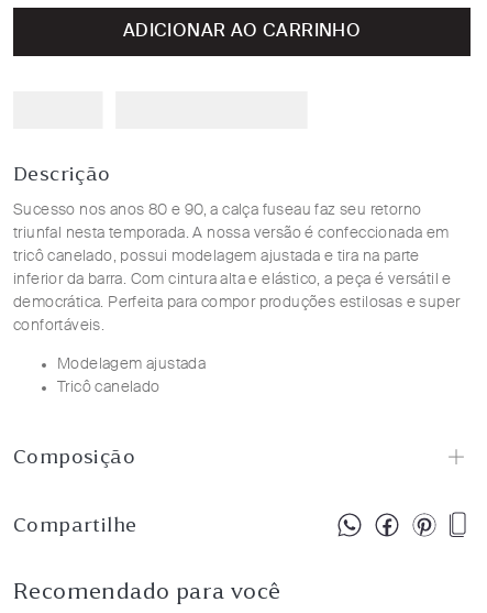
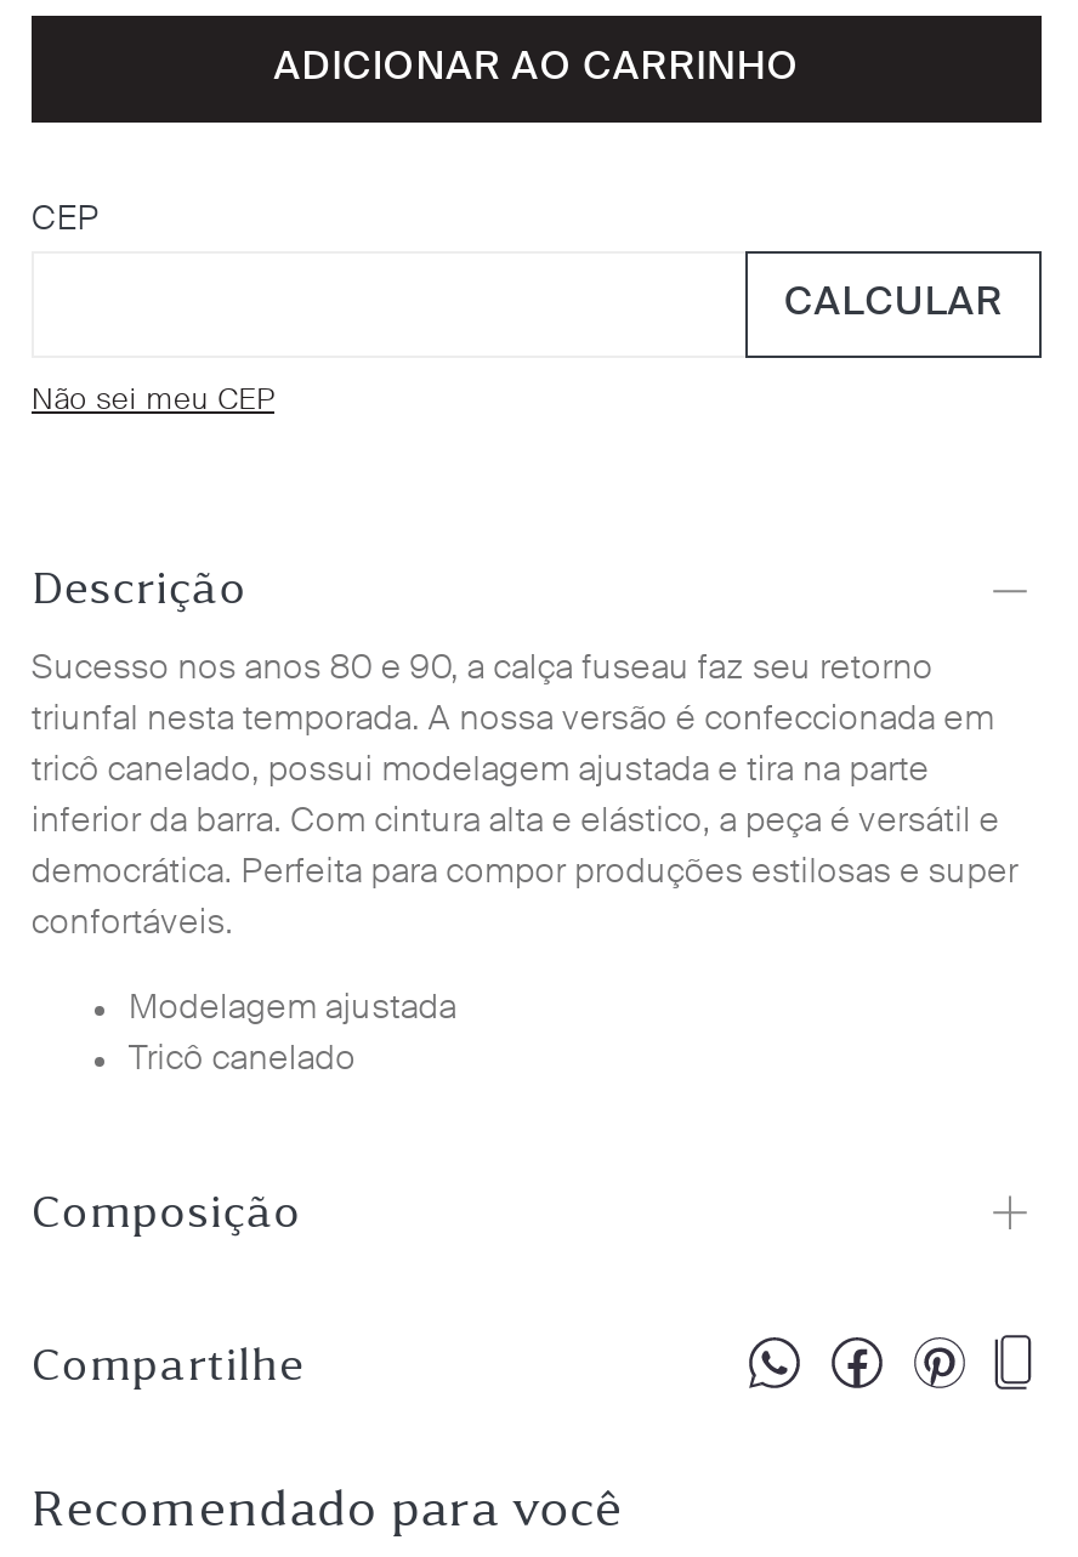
+ CEP

+ Não sei meu CEP

+ CALCULAR
